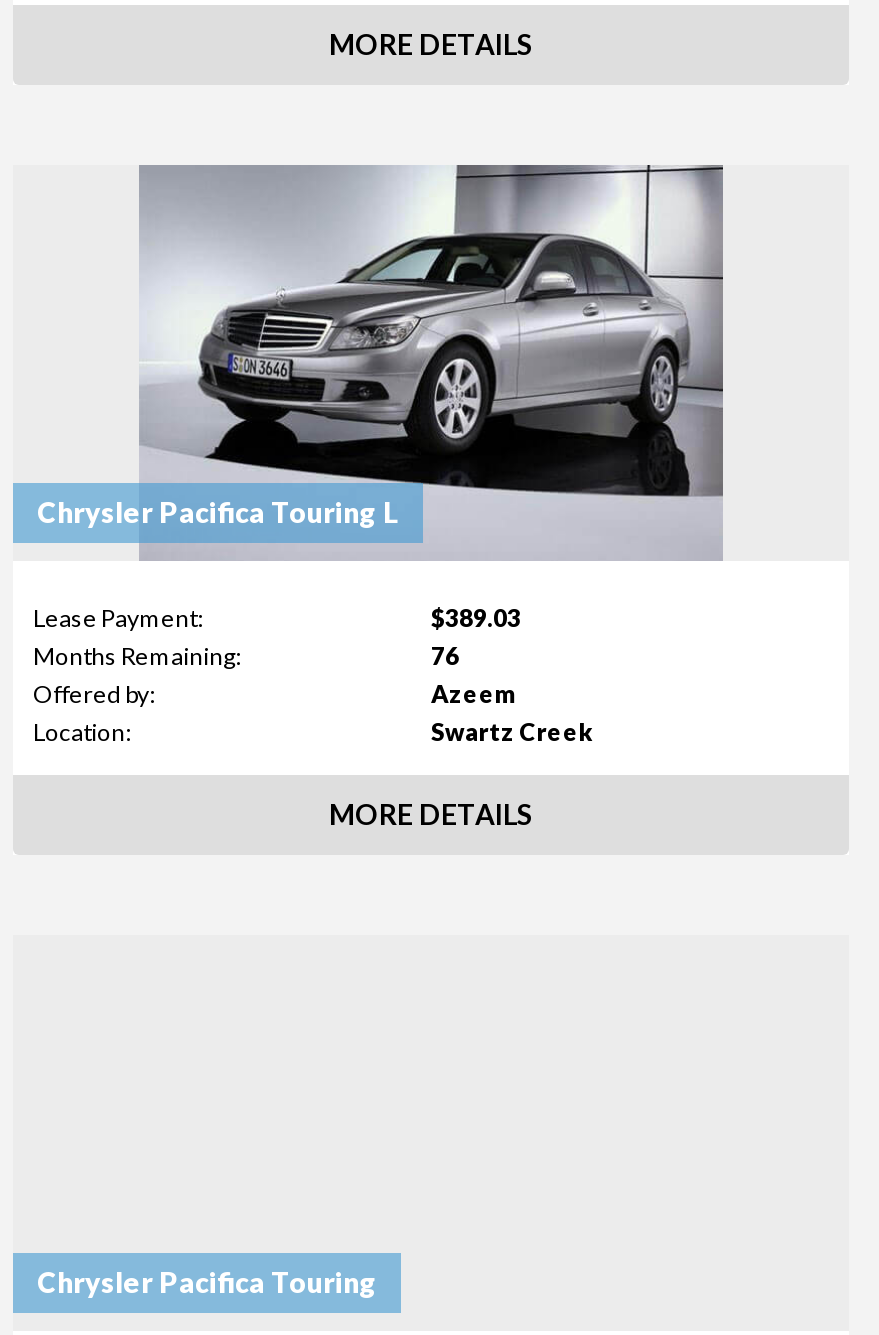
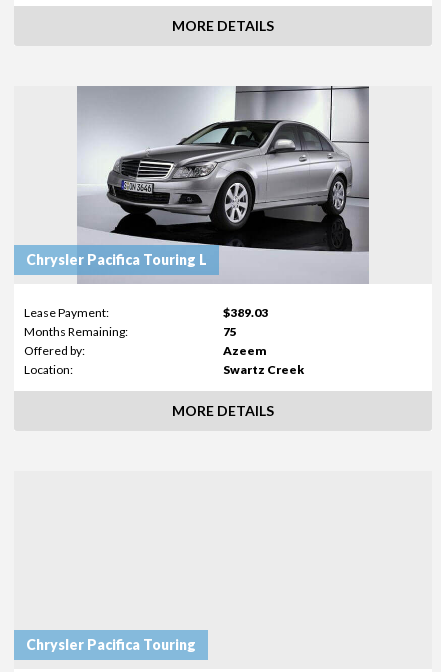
- 76
+ 75
